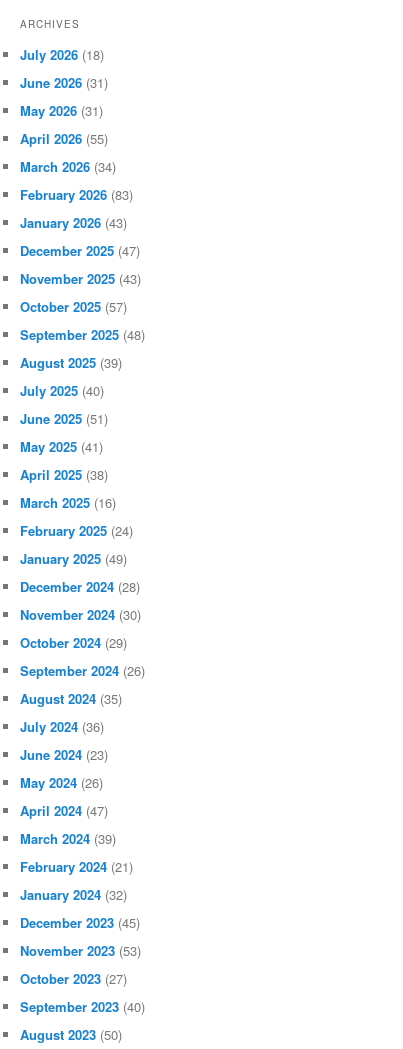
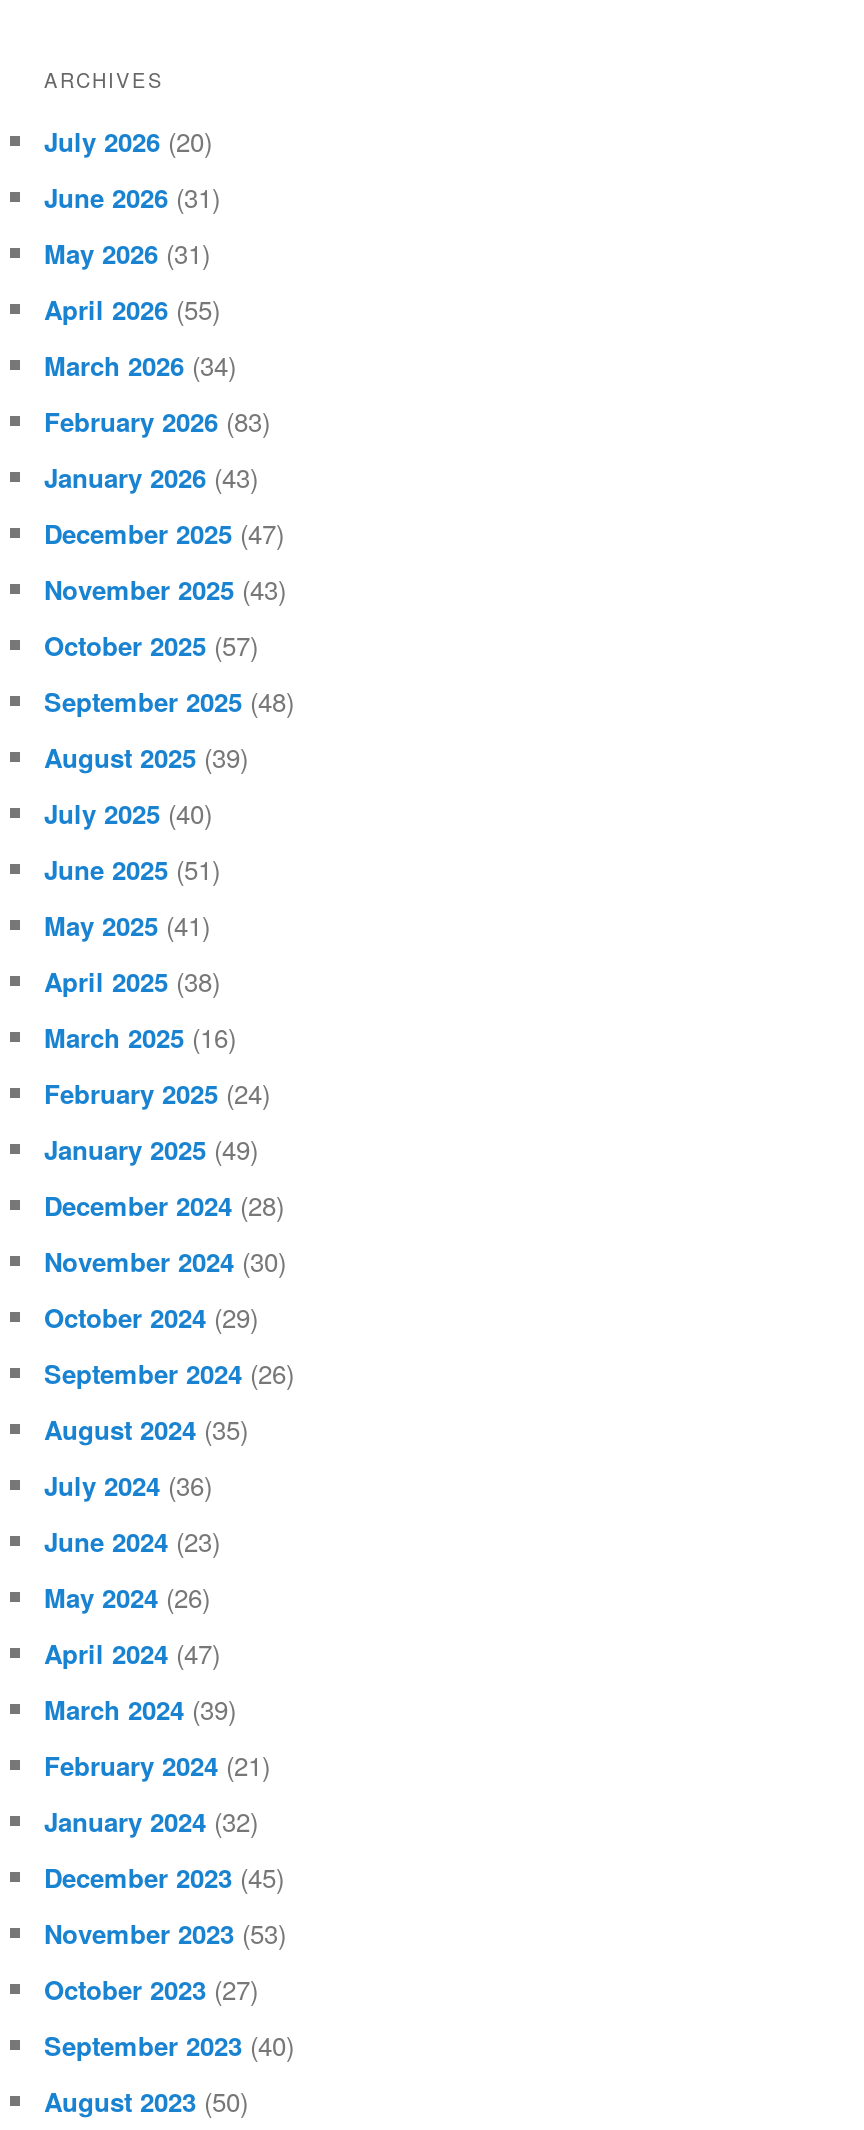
- July 2026 (18)
+ July 2026 (20)
